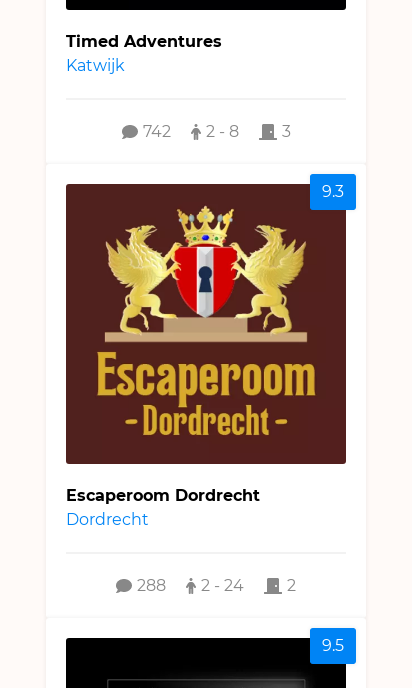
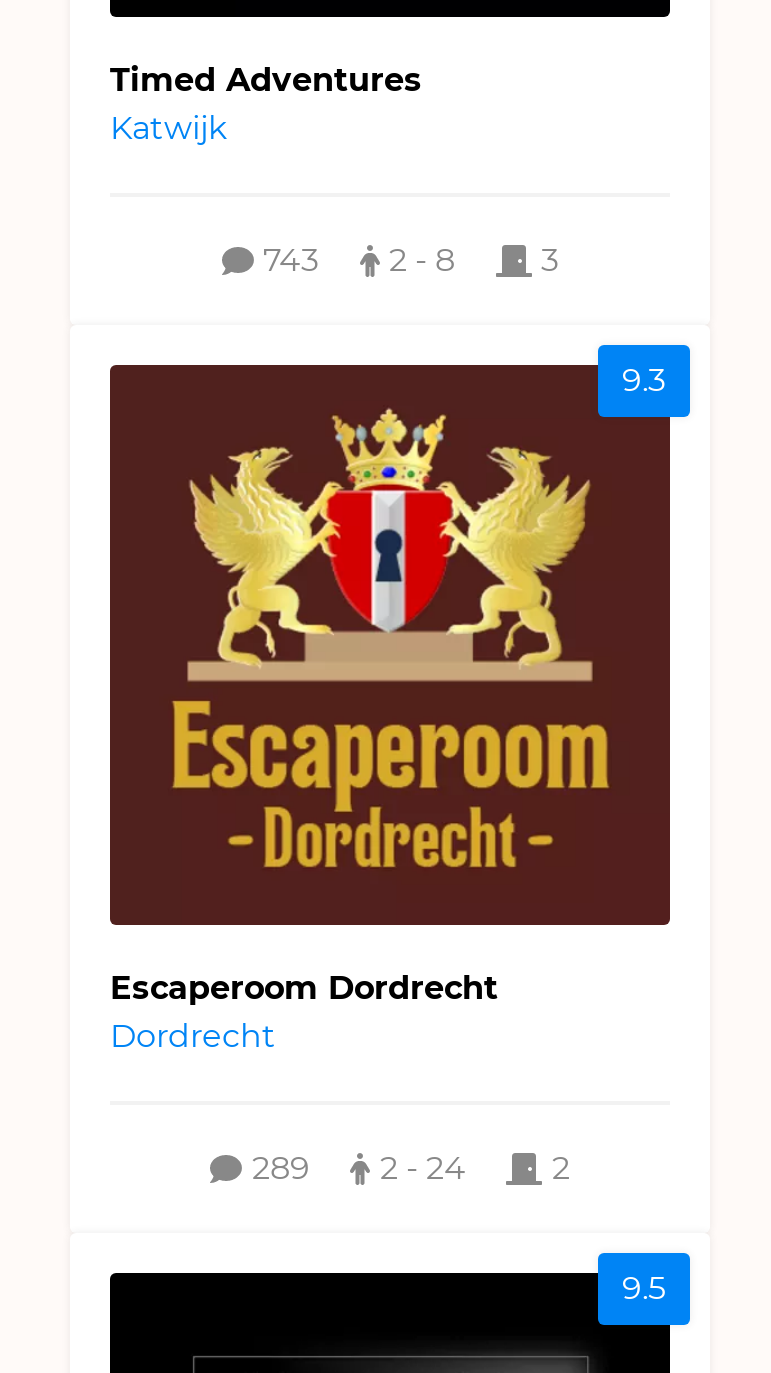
- 742 2 - 8
+ 743 2 - 8

- 288 2 - 24
+ 289 2 - 24
